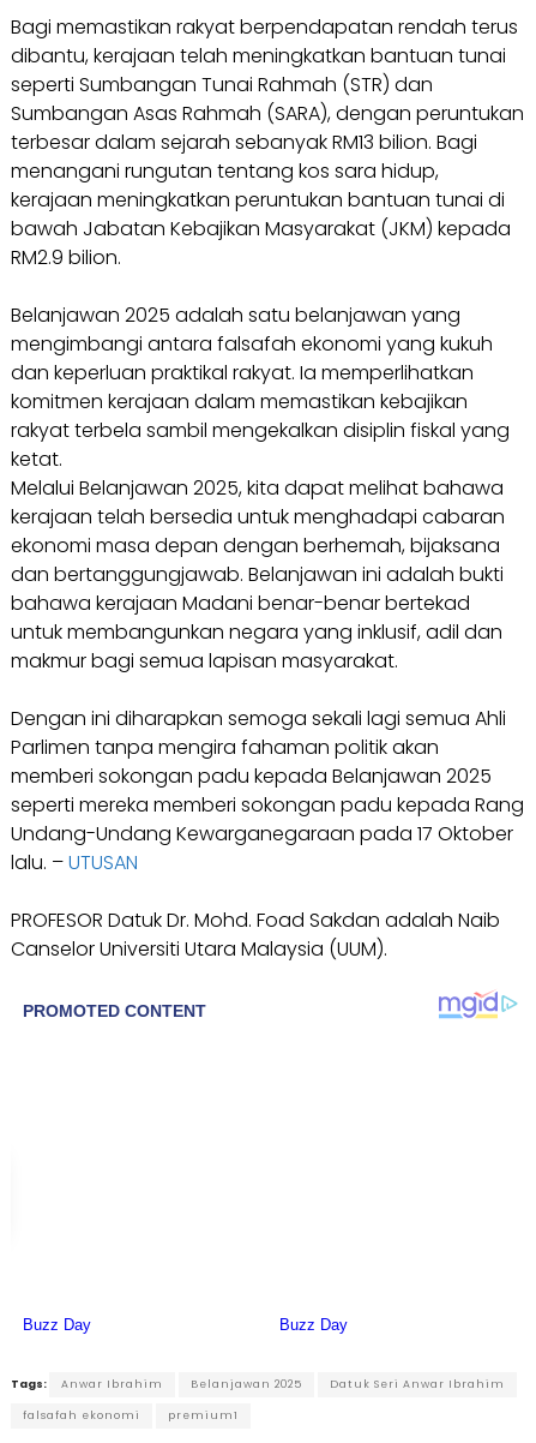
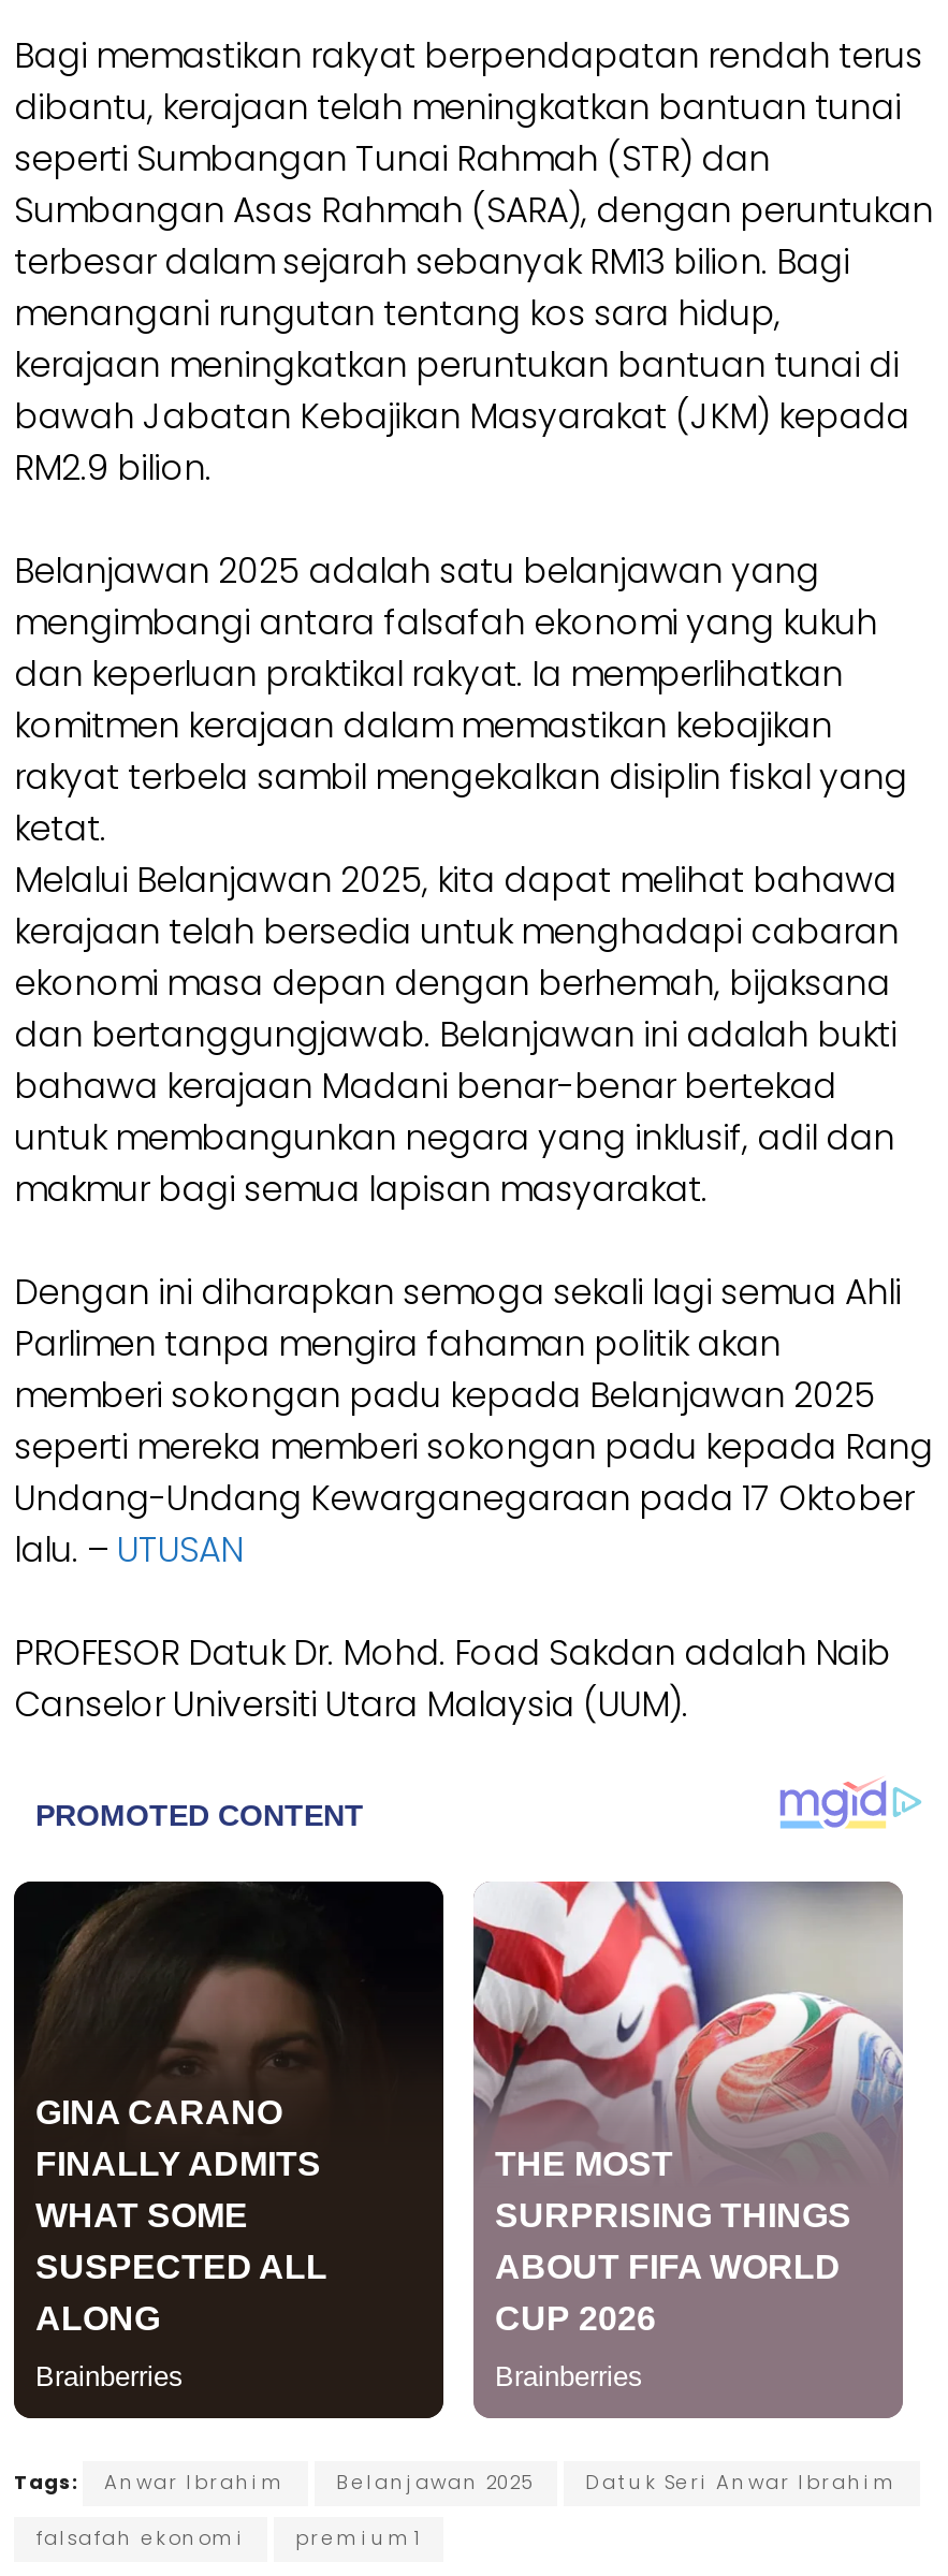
+ [image]

+ [image]
